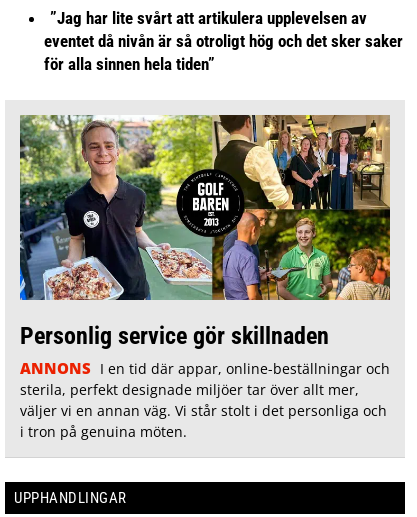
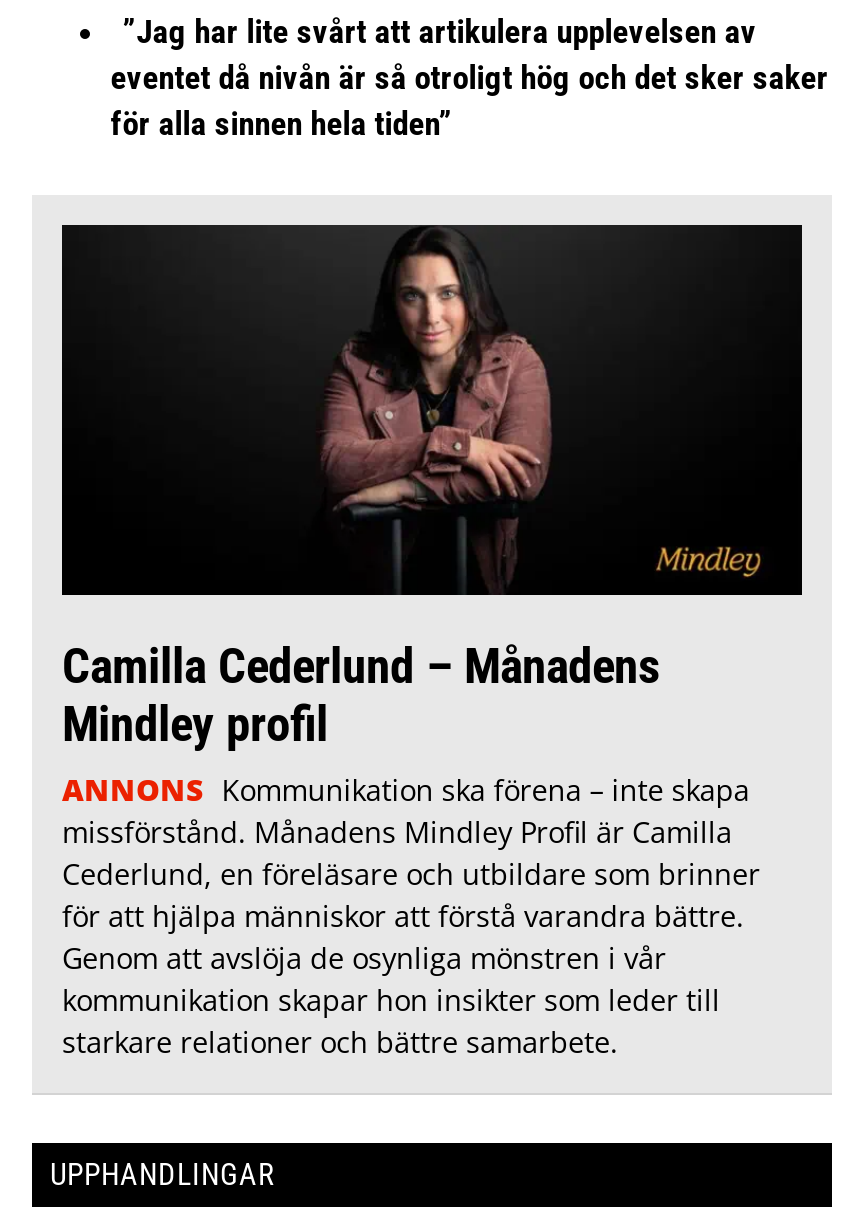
- [image]
- Personlig service gör skillnaden
- ANNONS I en tid där appar, online-beställningar och
- sterila, perfekt designade miljöer tar över allt mer,
- väljer vi en annan väg. Vi står stolt i det personliga och
- i tron på genuina möten.
+ [image]
+ Camilla Cederlund – Månadens
+ Mindley profil
+ ANNONS Kommunikation ska förena – inte skapa
+ missförstånd. Månadens Mindley Profil är Camilla
+ Cederlund, en föreläsare och utbildare som brinner
+ för att hjälpa människor att förstå varandra bättre.
+ Genom att avslöja de osynliga mönstren i vår
+ kommunikation skapar hon insikter som leder till
+ starkare relationer och bättre samarbete.
